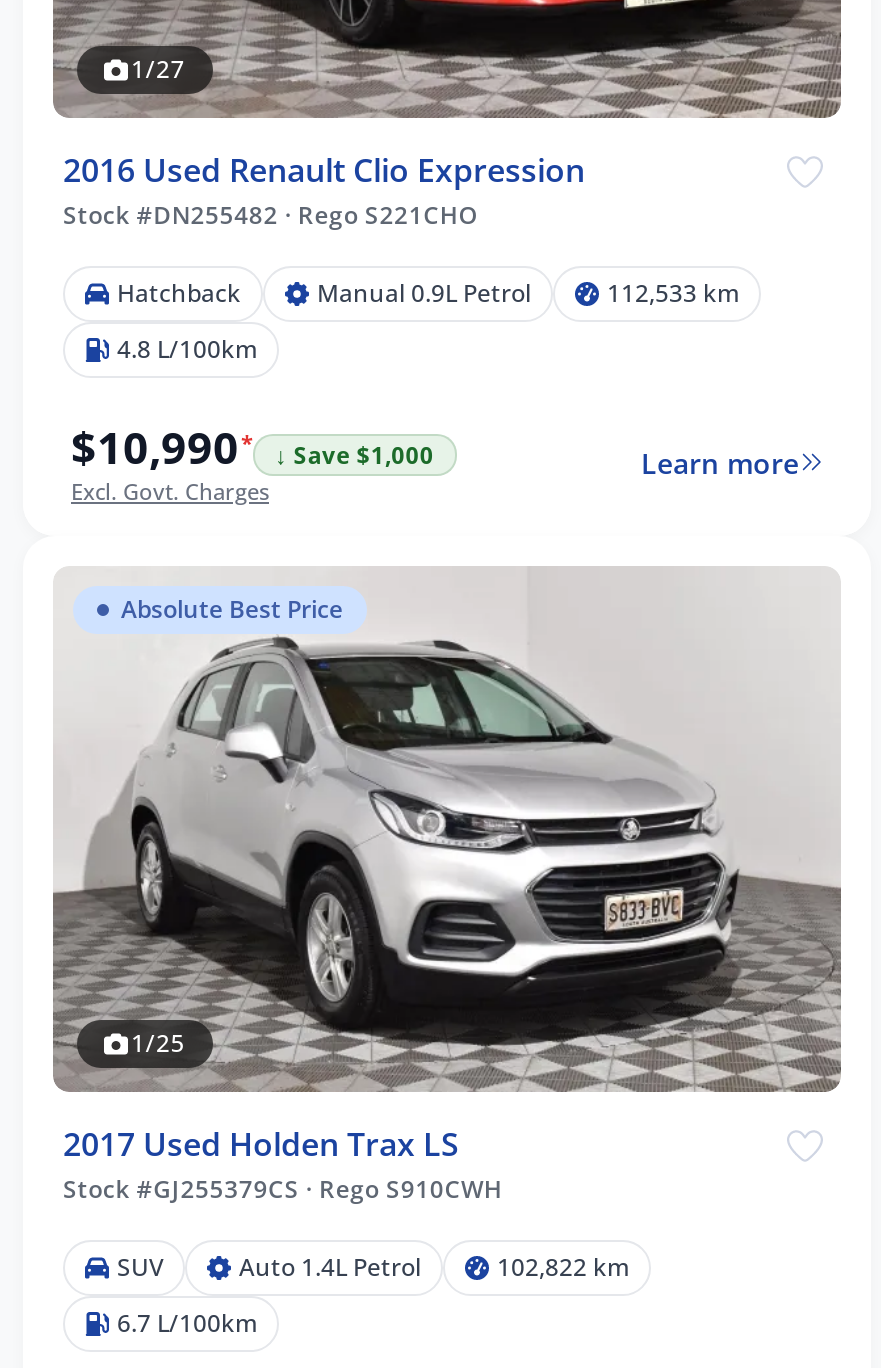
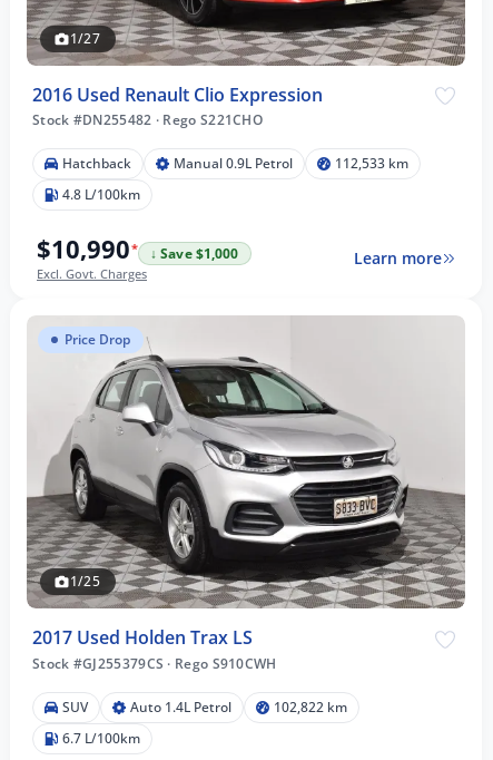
- Absolute Best Price
+ Price Drop
